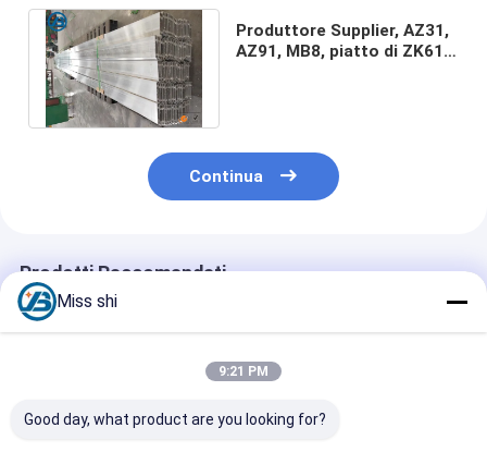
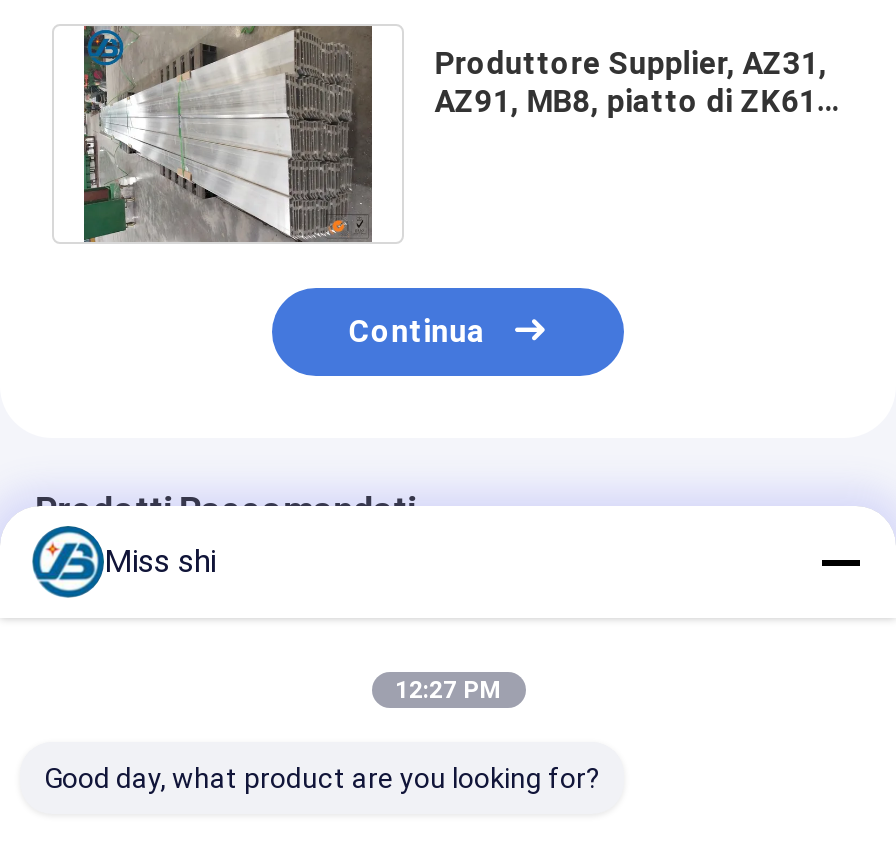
- 9:21 PM
+ 12:27 PM
